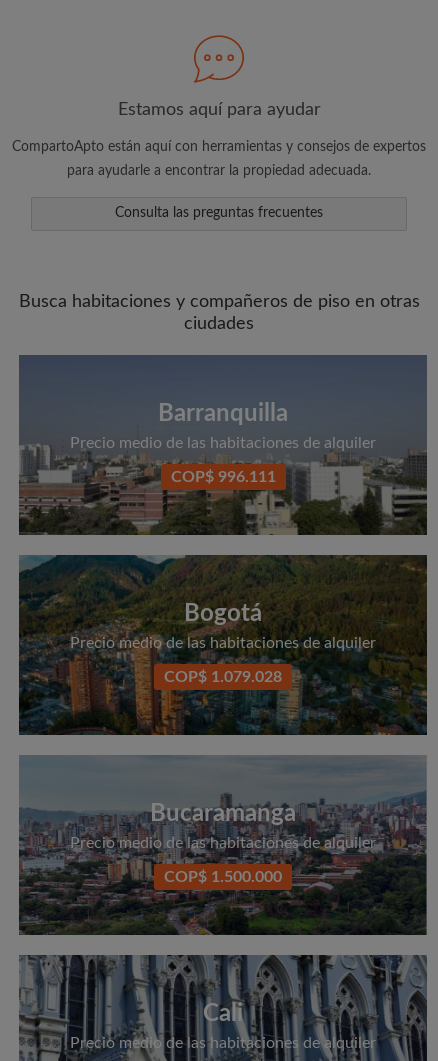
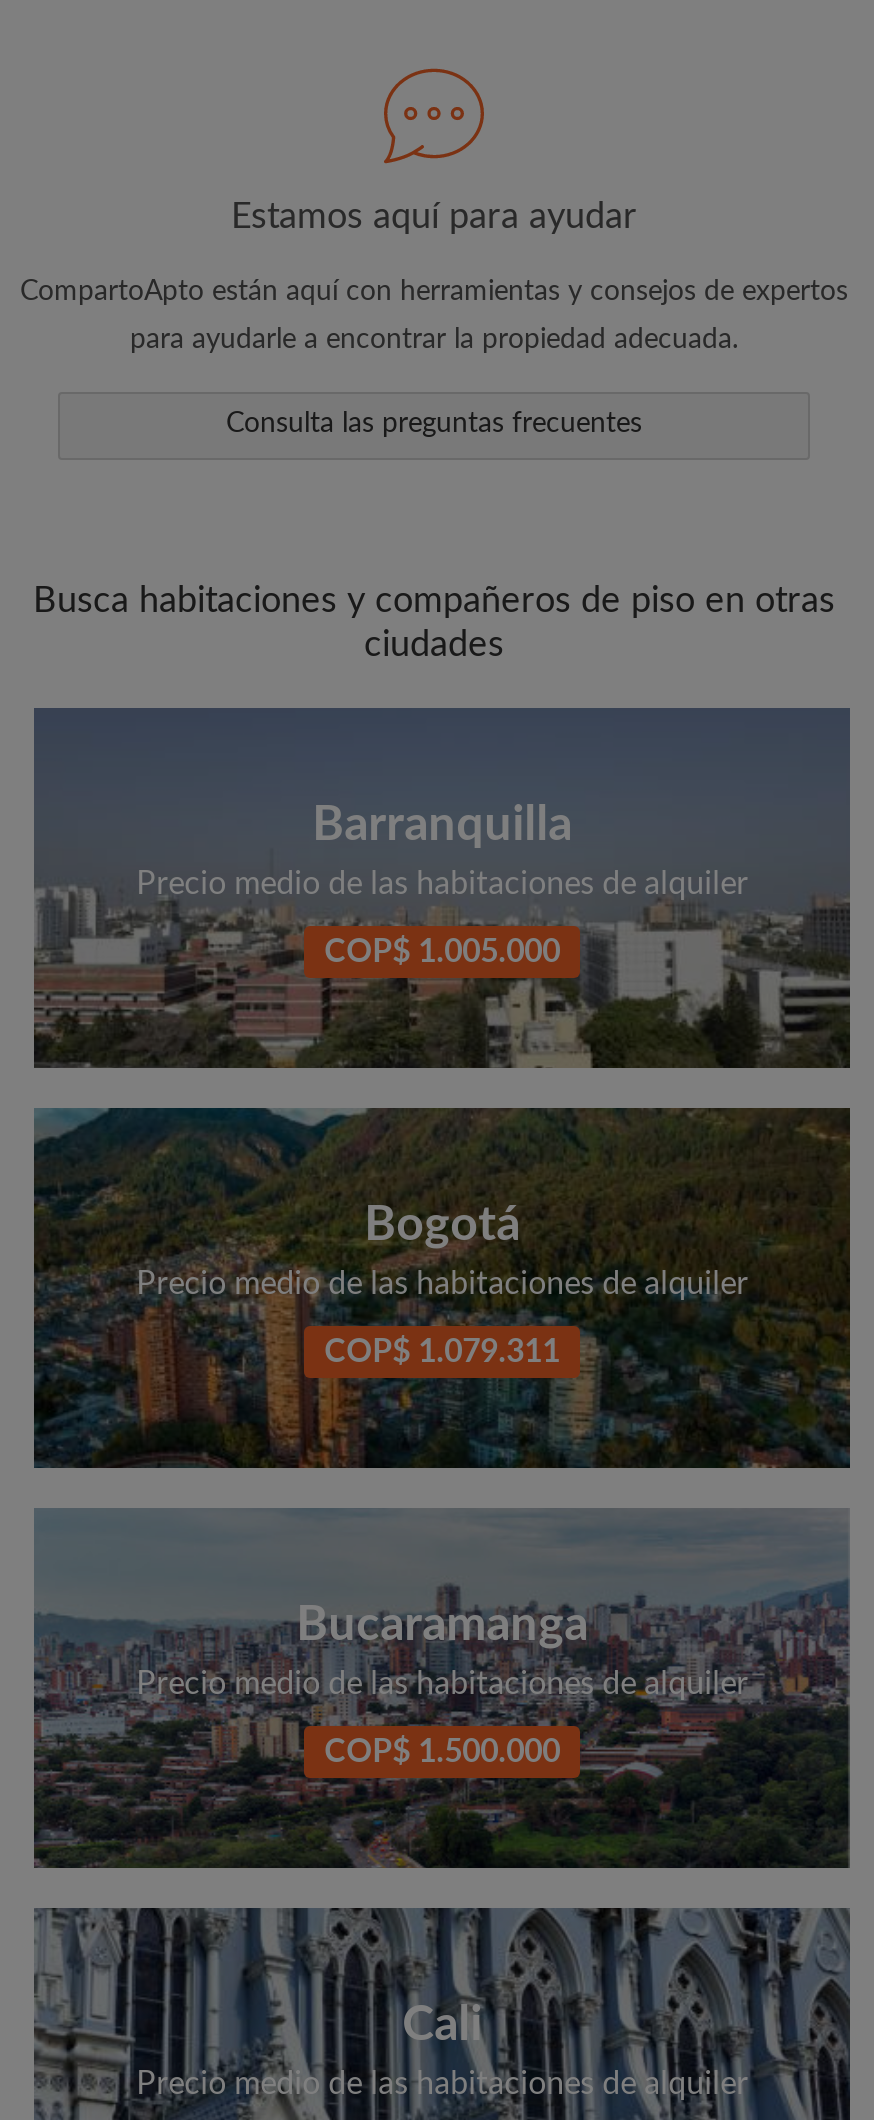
- COP$ 996.111
+ COP$ 1.005.000

- COP$ 1.079.028
+ COP$ 1.079.311
